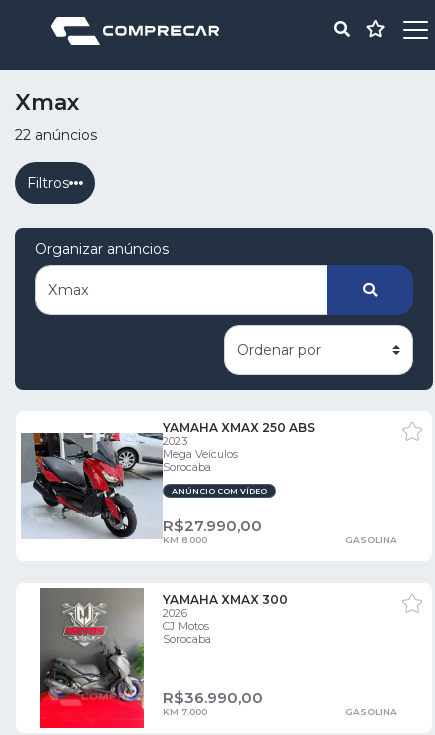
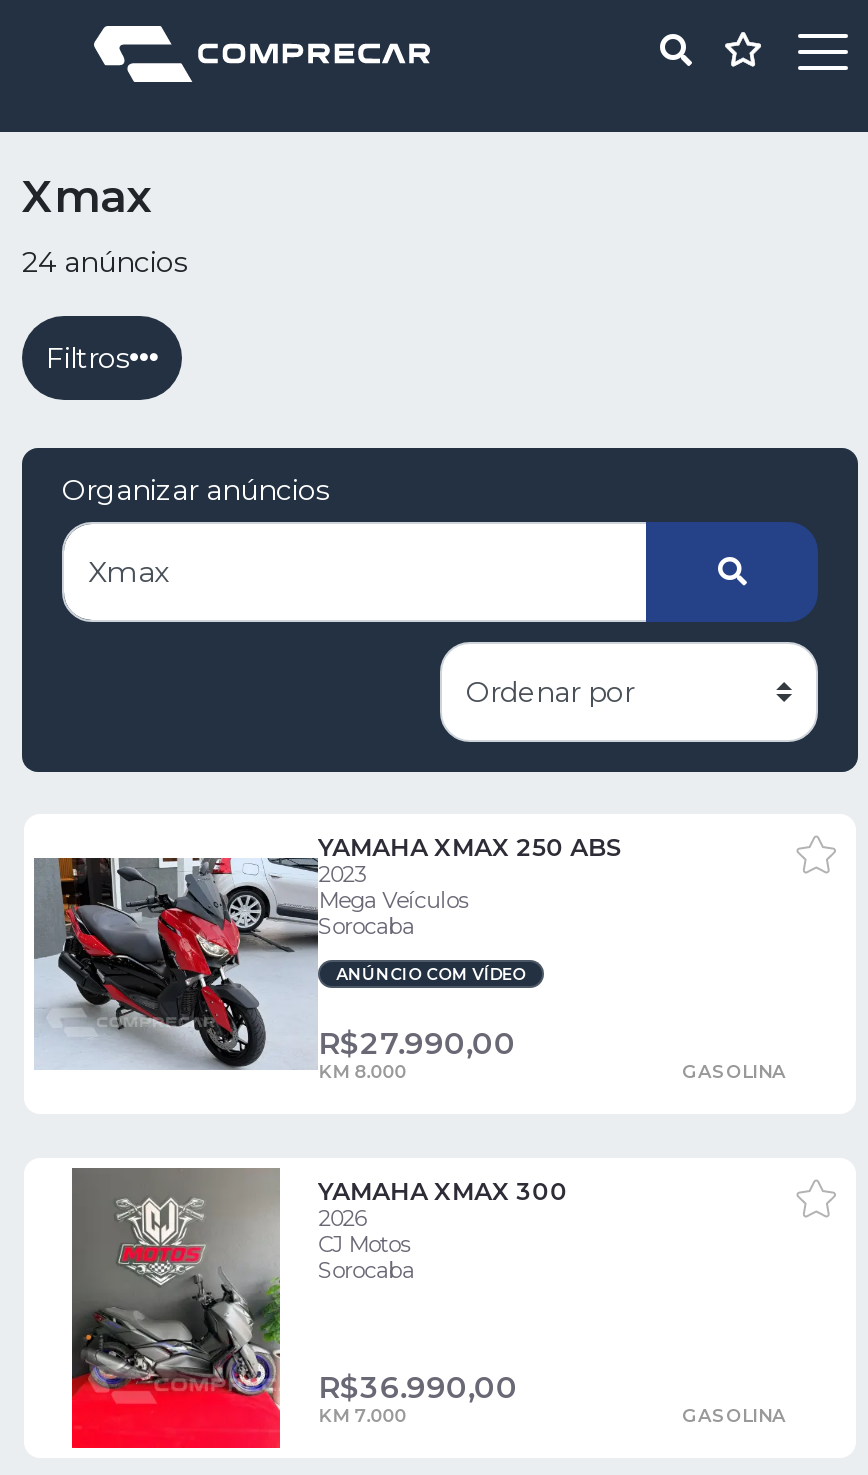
- 22 anúncios
+ 24 anúncios
